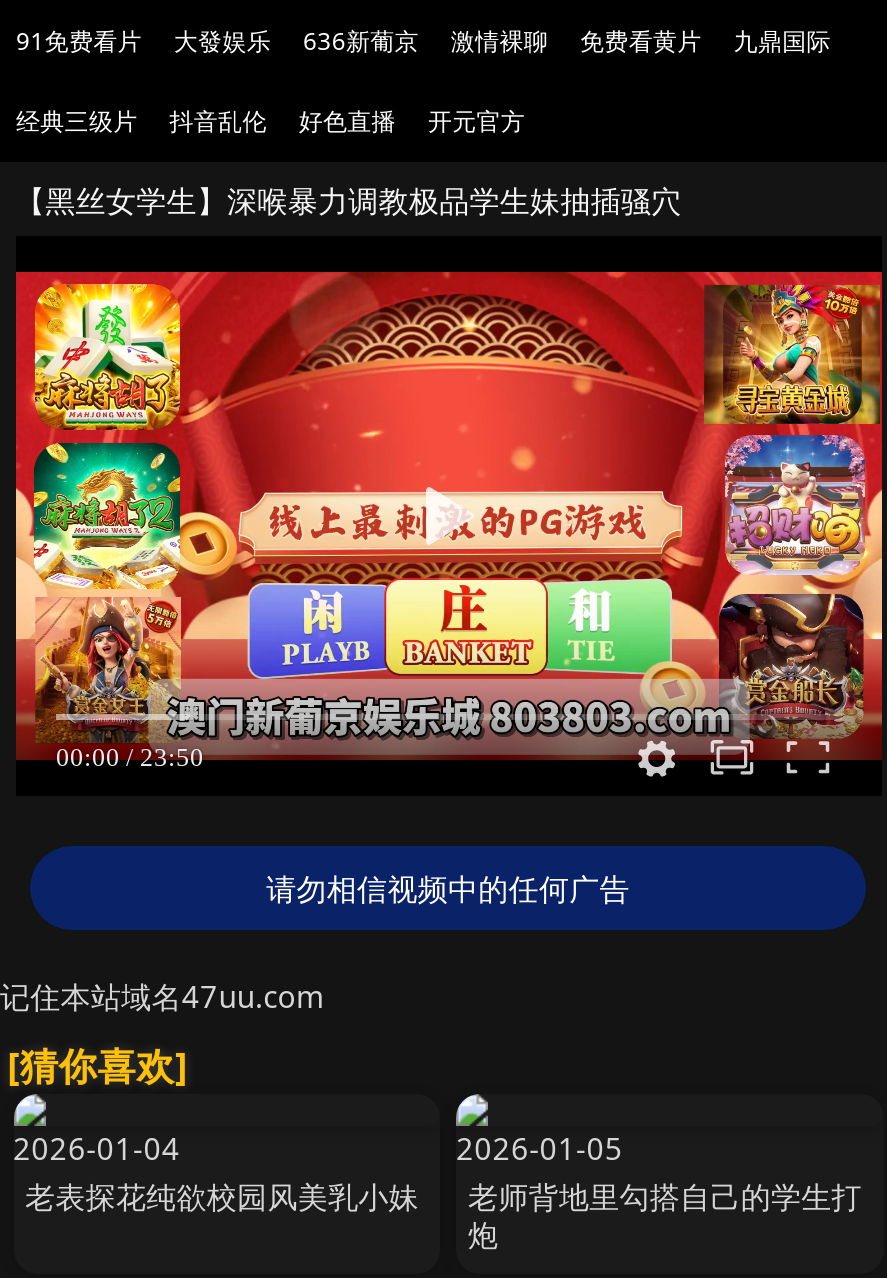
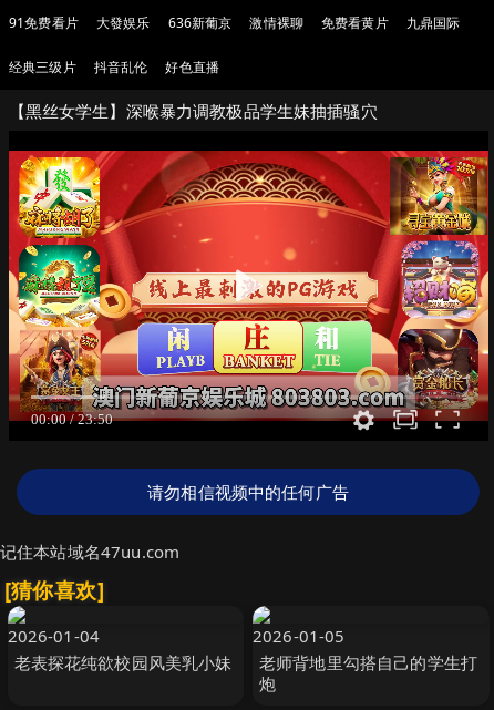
- 开元官方
